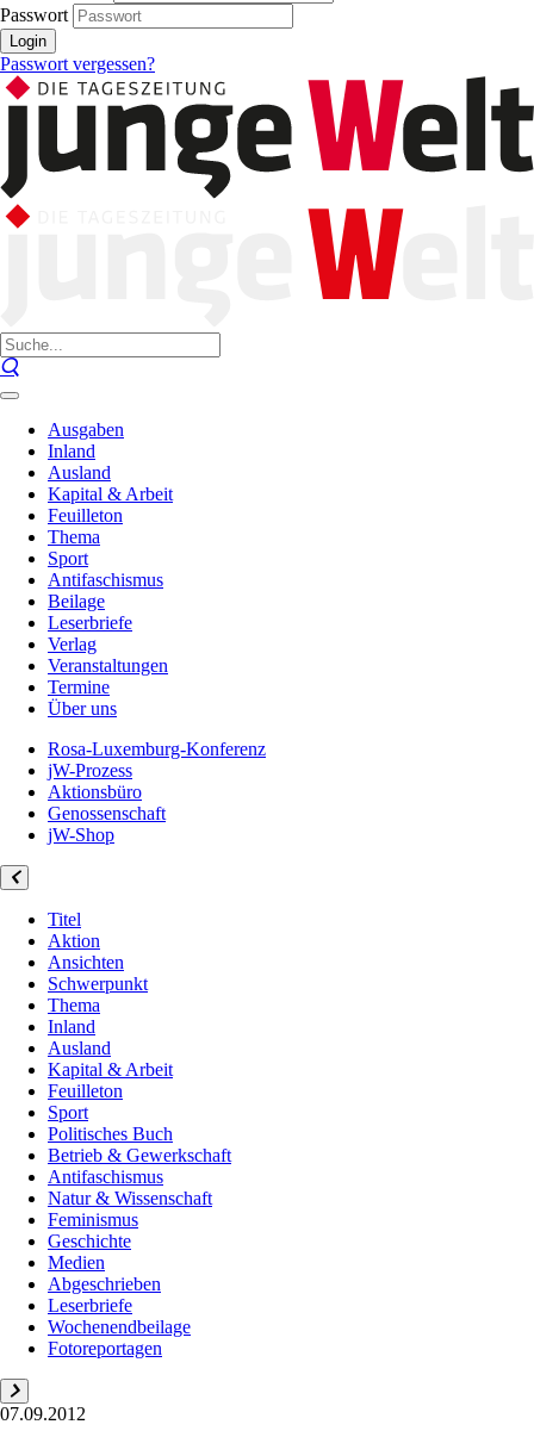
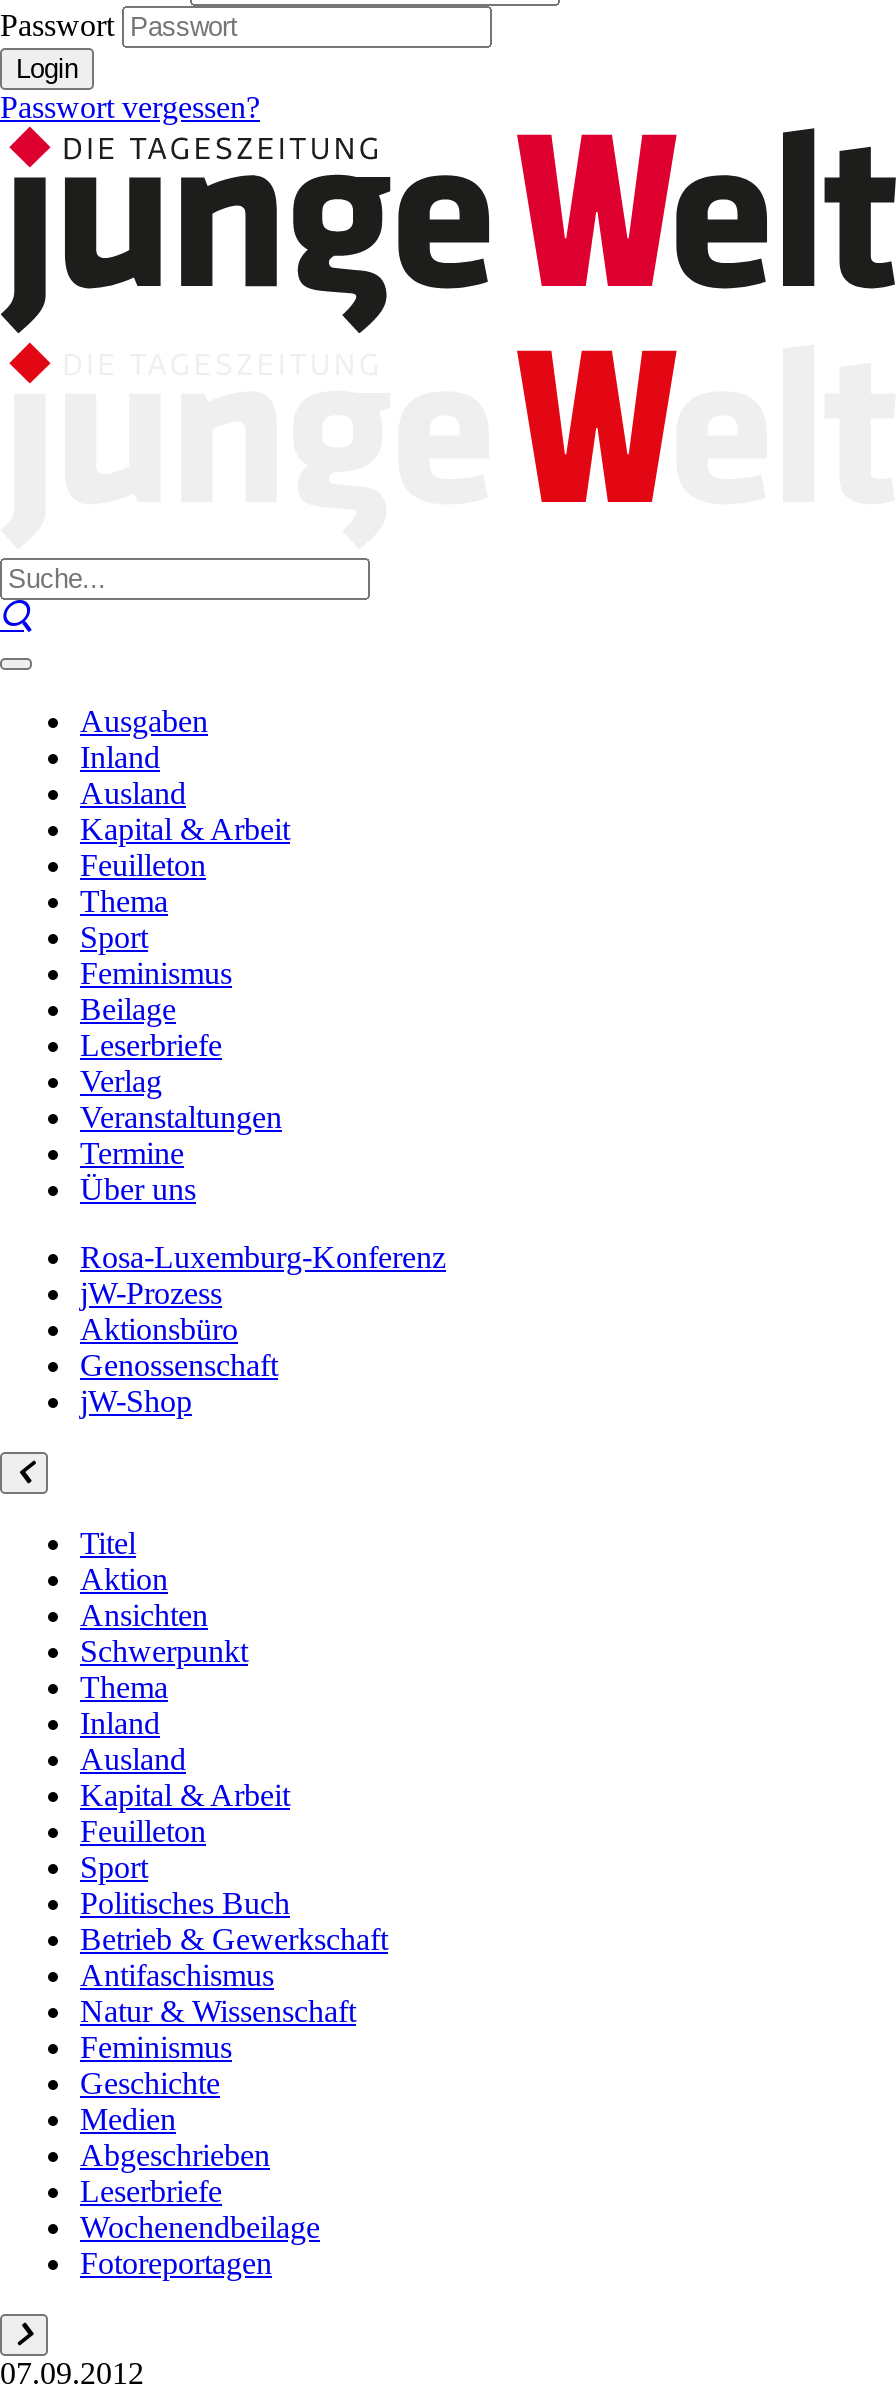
- Antifaschismus
+ Feminismus
